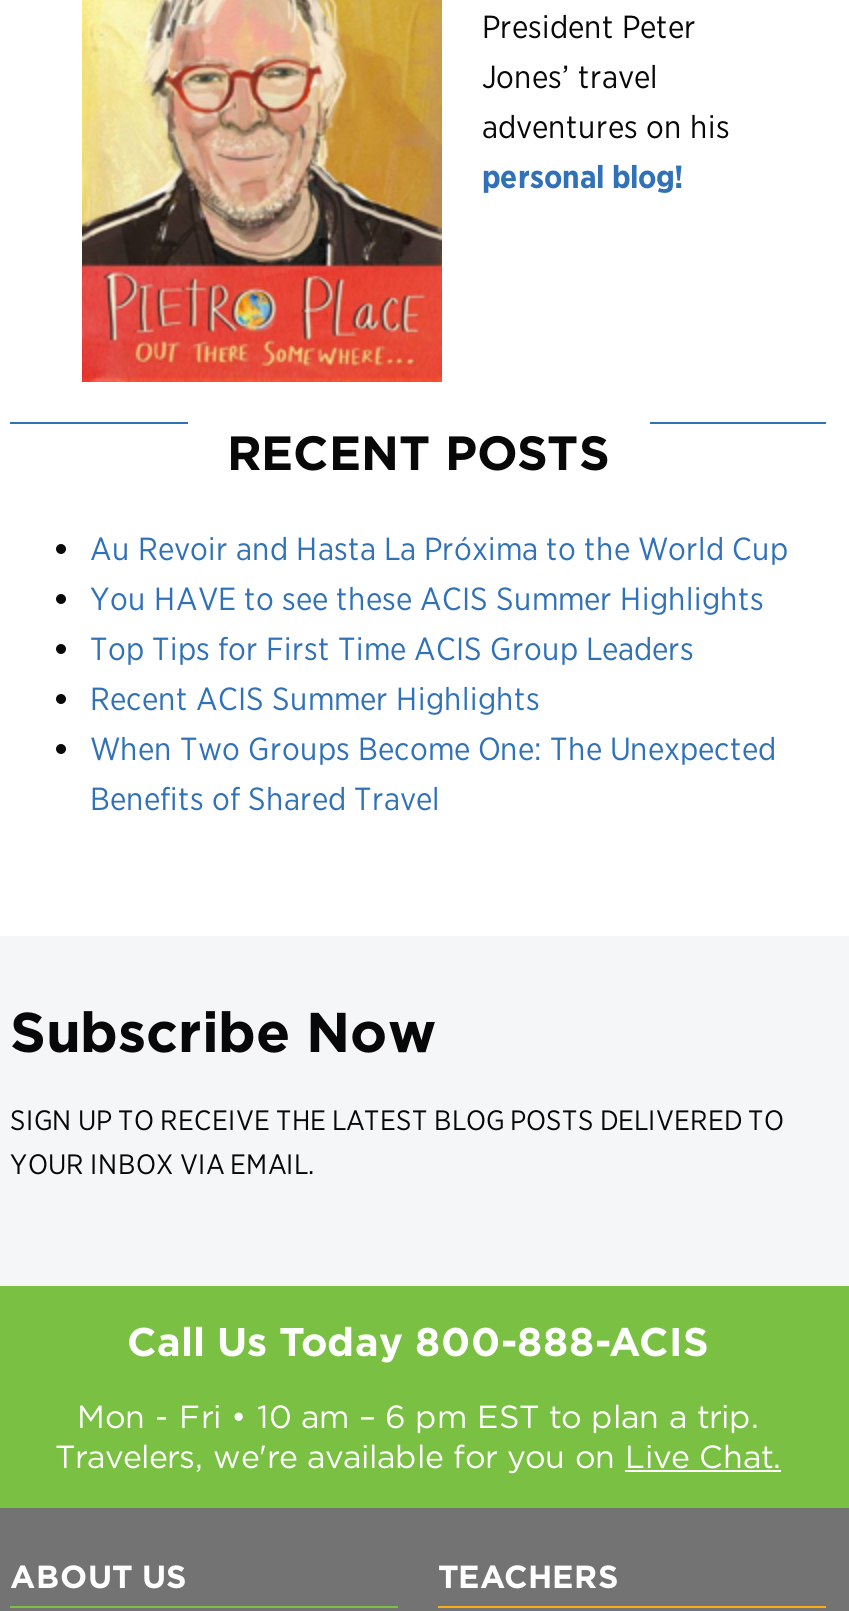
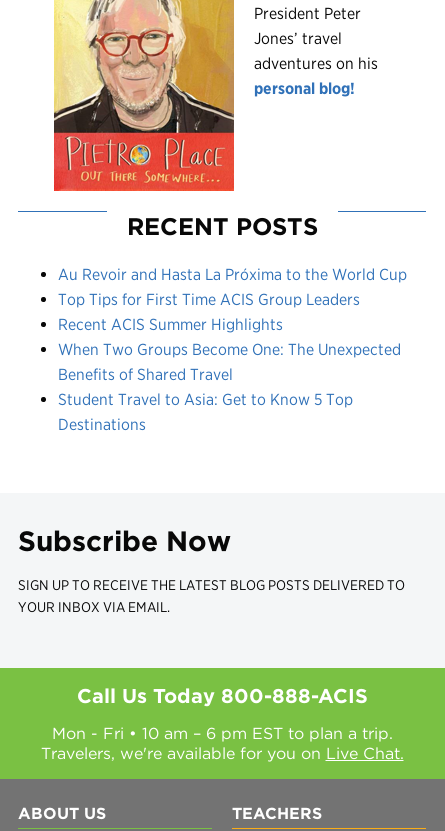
- You HAVE to see these ACIS Summer Highlights

moved up: Top Tips for First Time ACIS Group Leaders | Recent ACIS Summer Highlights | When Two Groups Become One: The Unexpected | Benefits of Shared Travel

+ Student Travel to Asia: Get to Know 5 Top
+ Destinations
